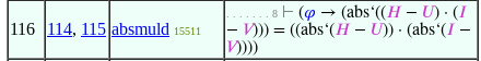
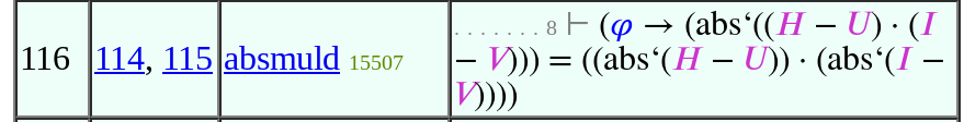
- 114, 115 absmuld 15511
+ 114, 115 absmuld 15507
